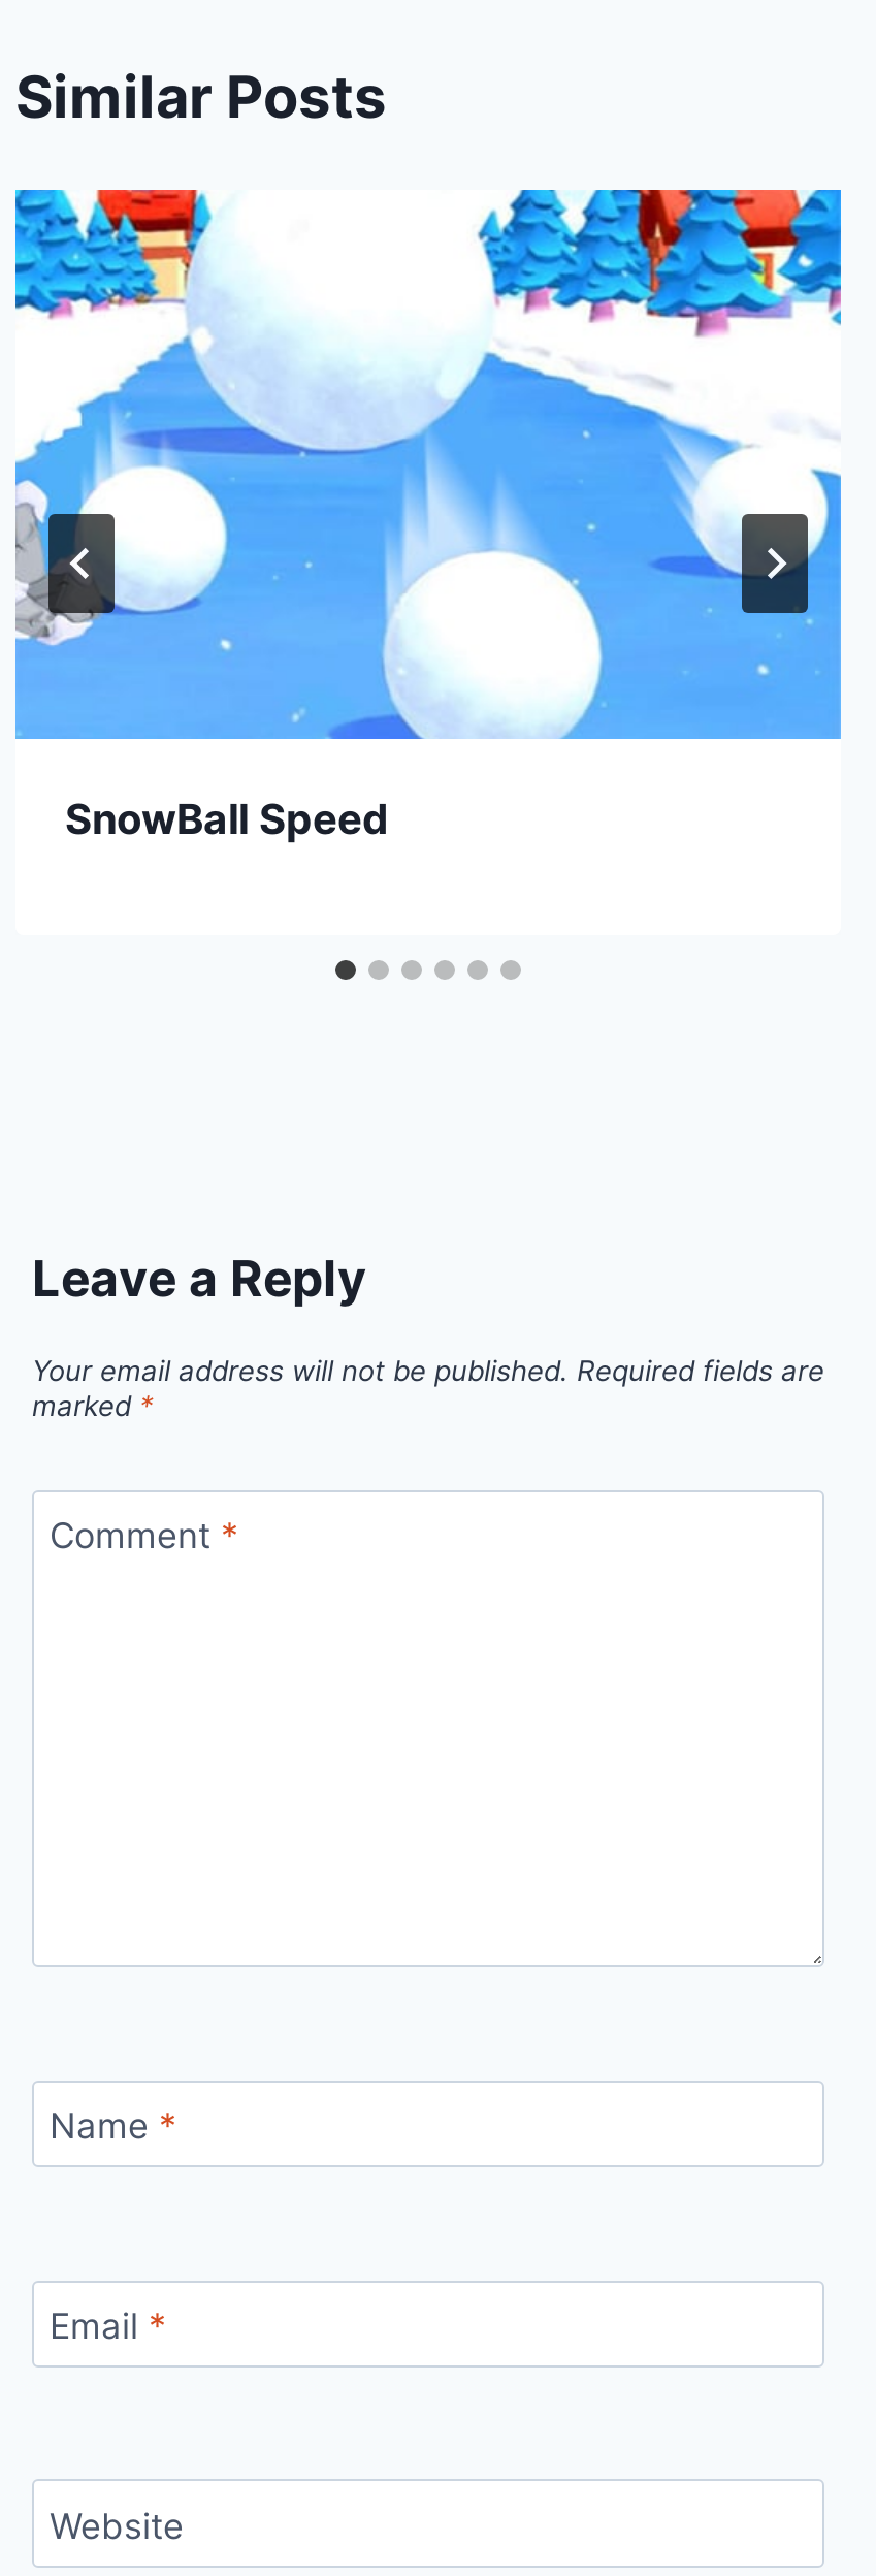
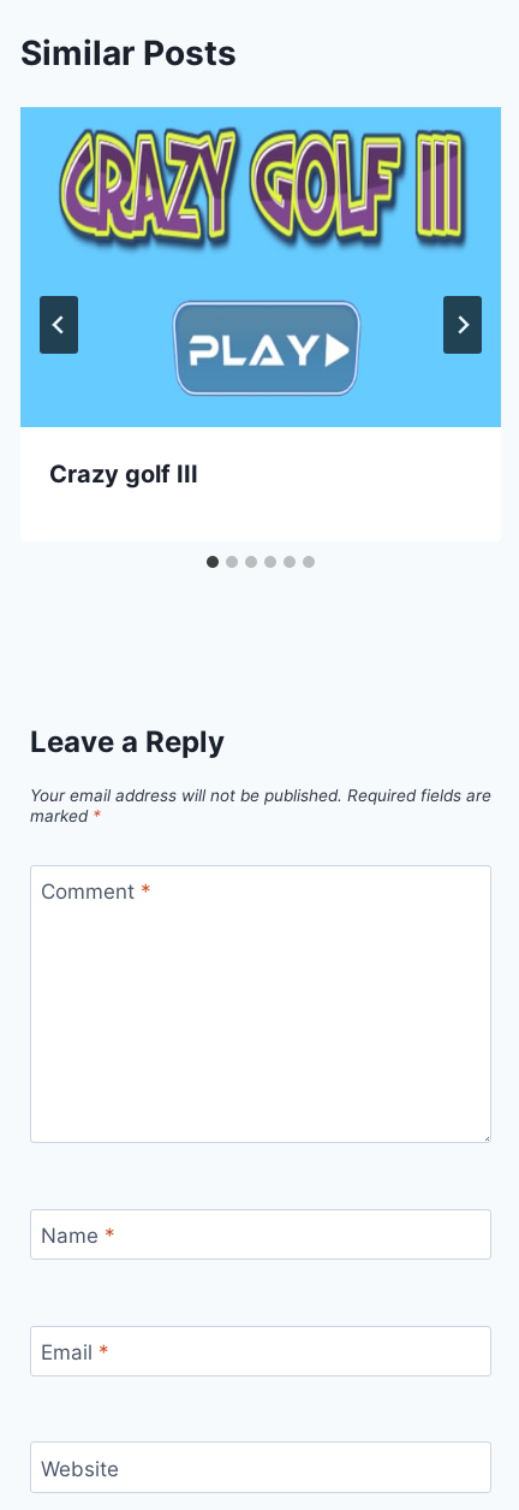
- [image]
- SnowBall Speed
+ [image]
+ Crazy golf III
